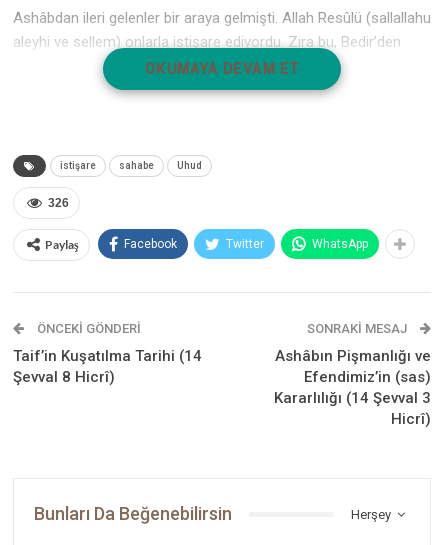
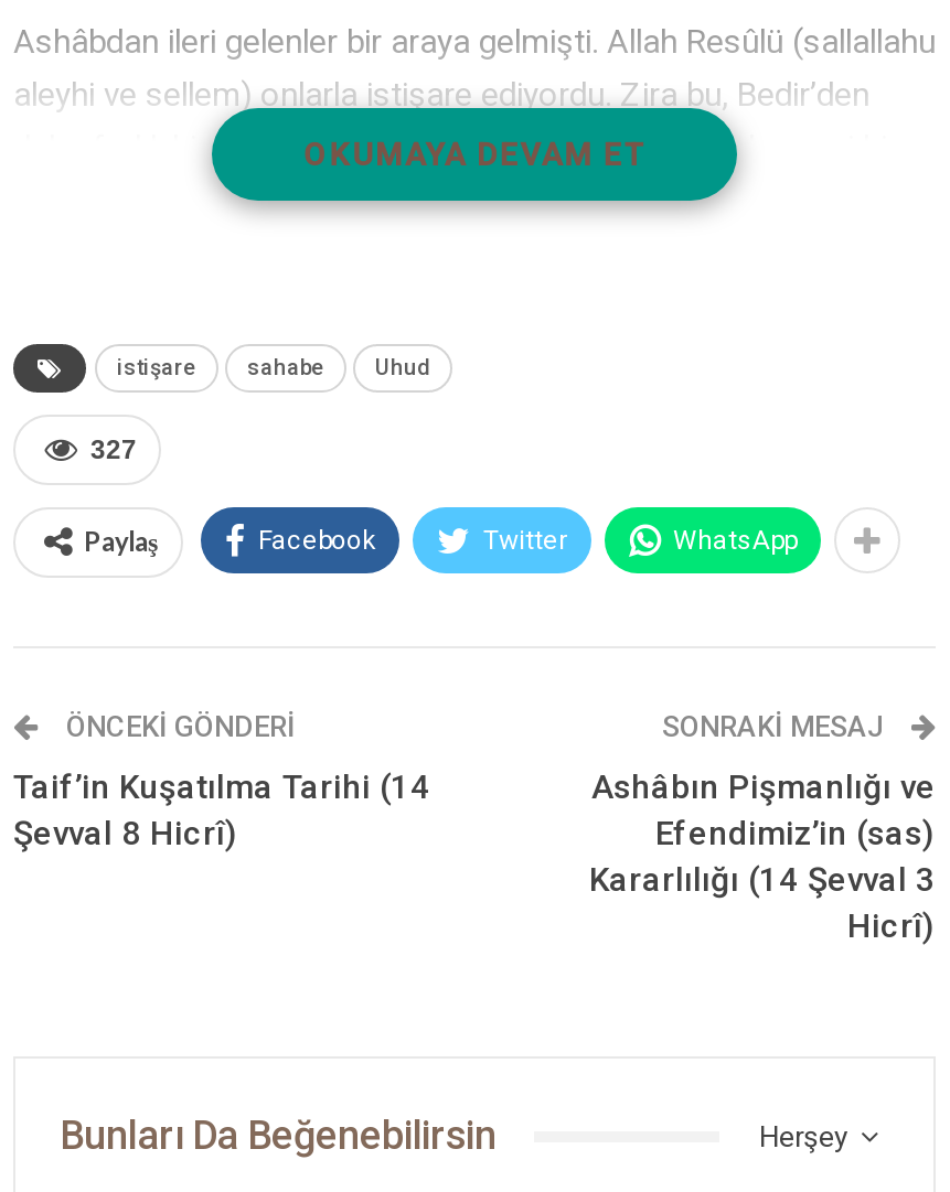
- 326
+ 327
